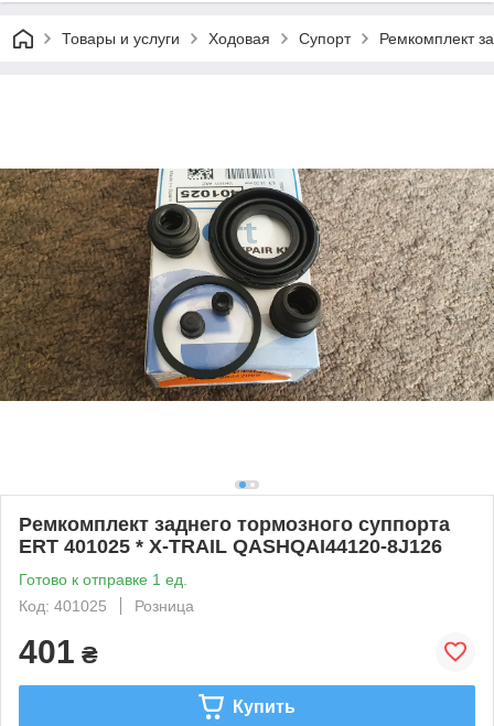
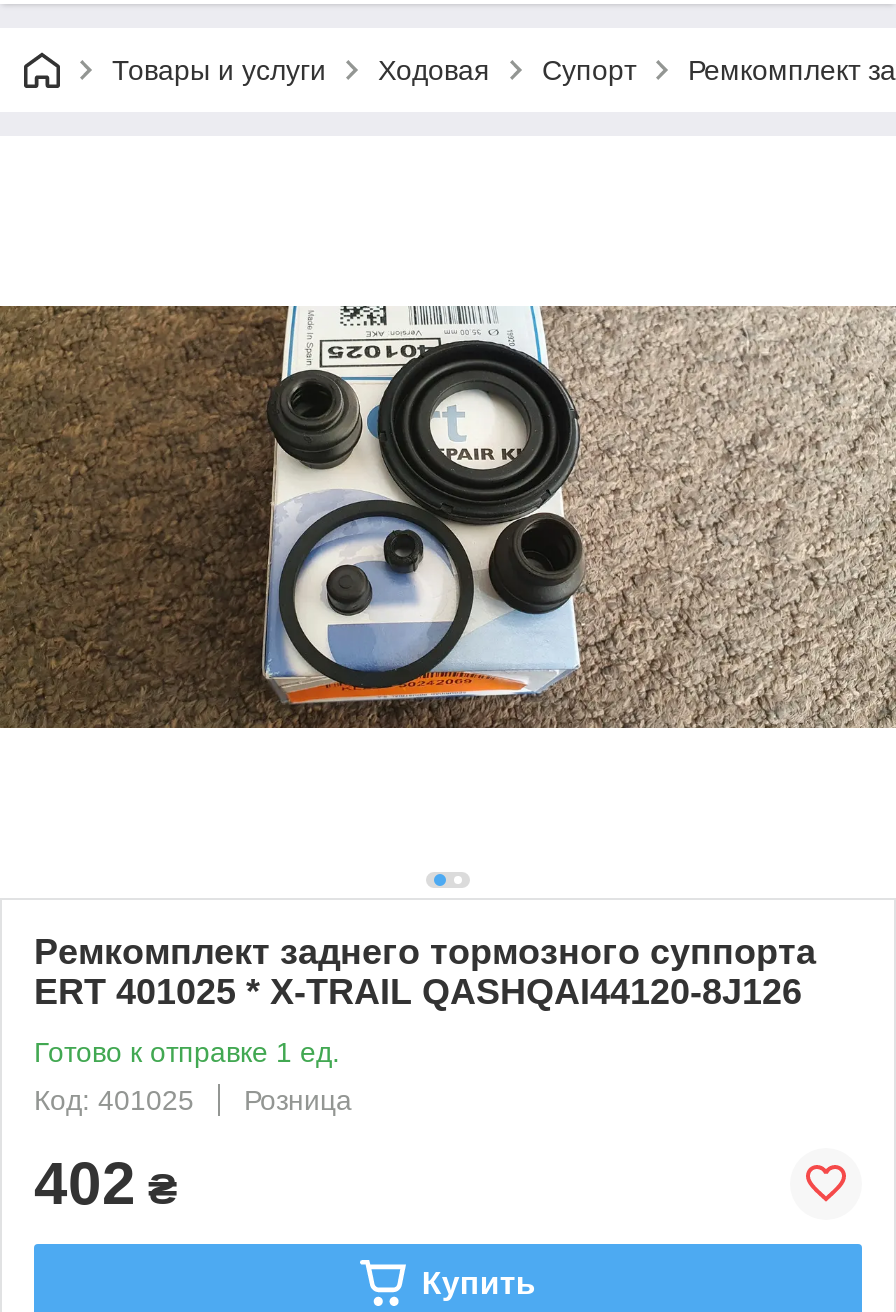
- 401 ₴
+ 402 ₴
